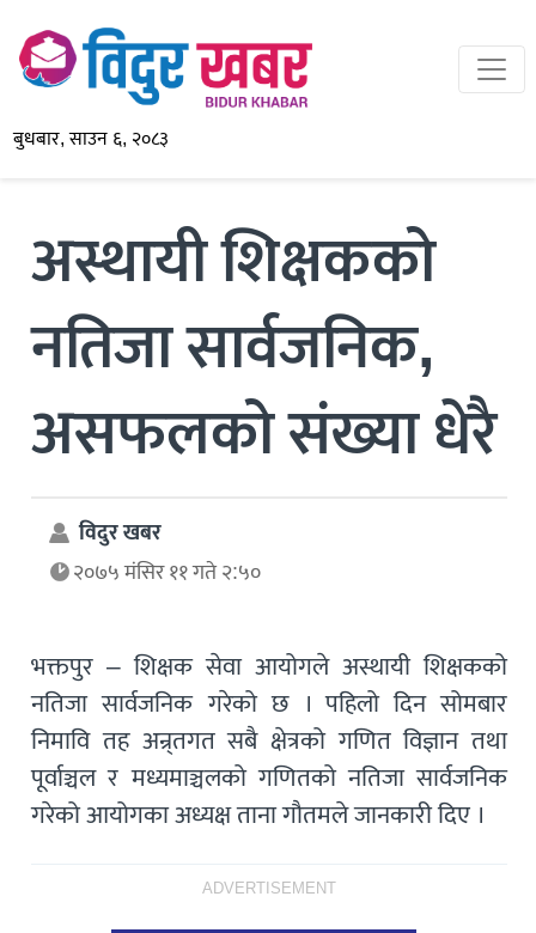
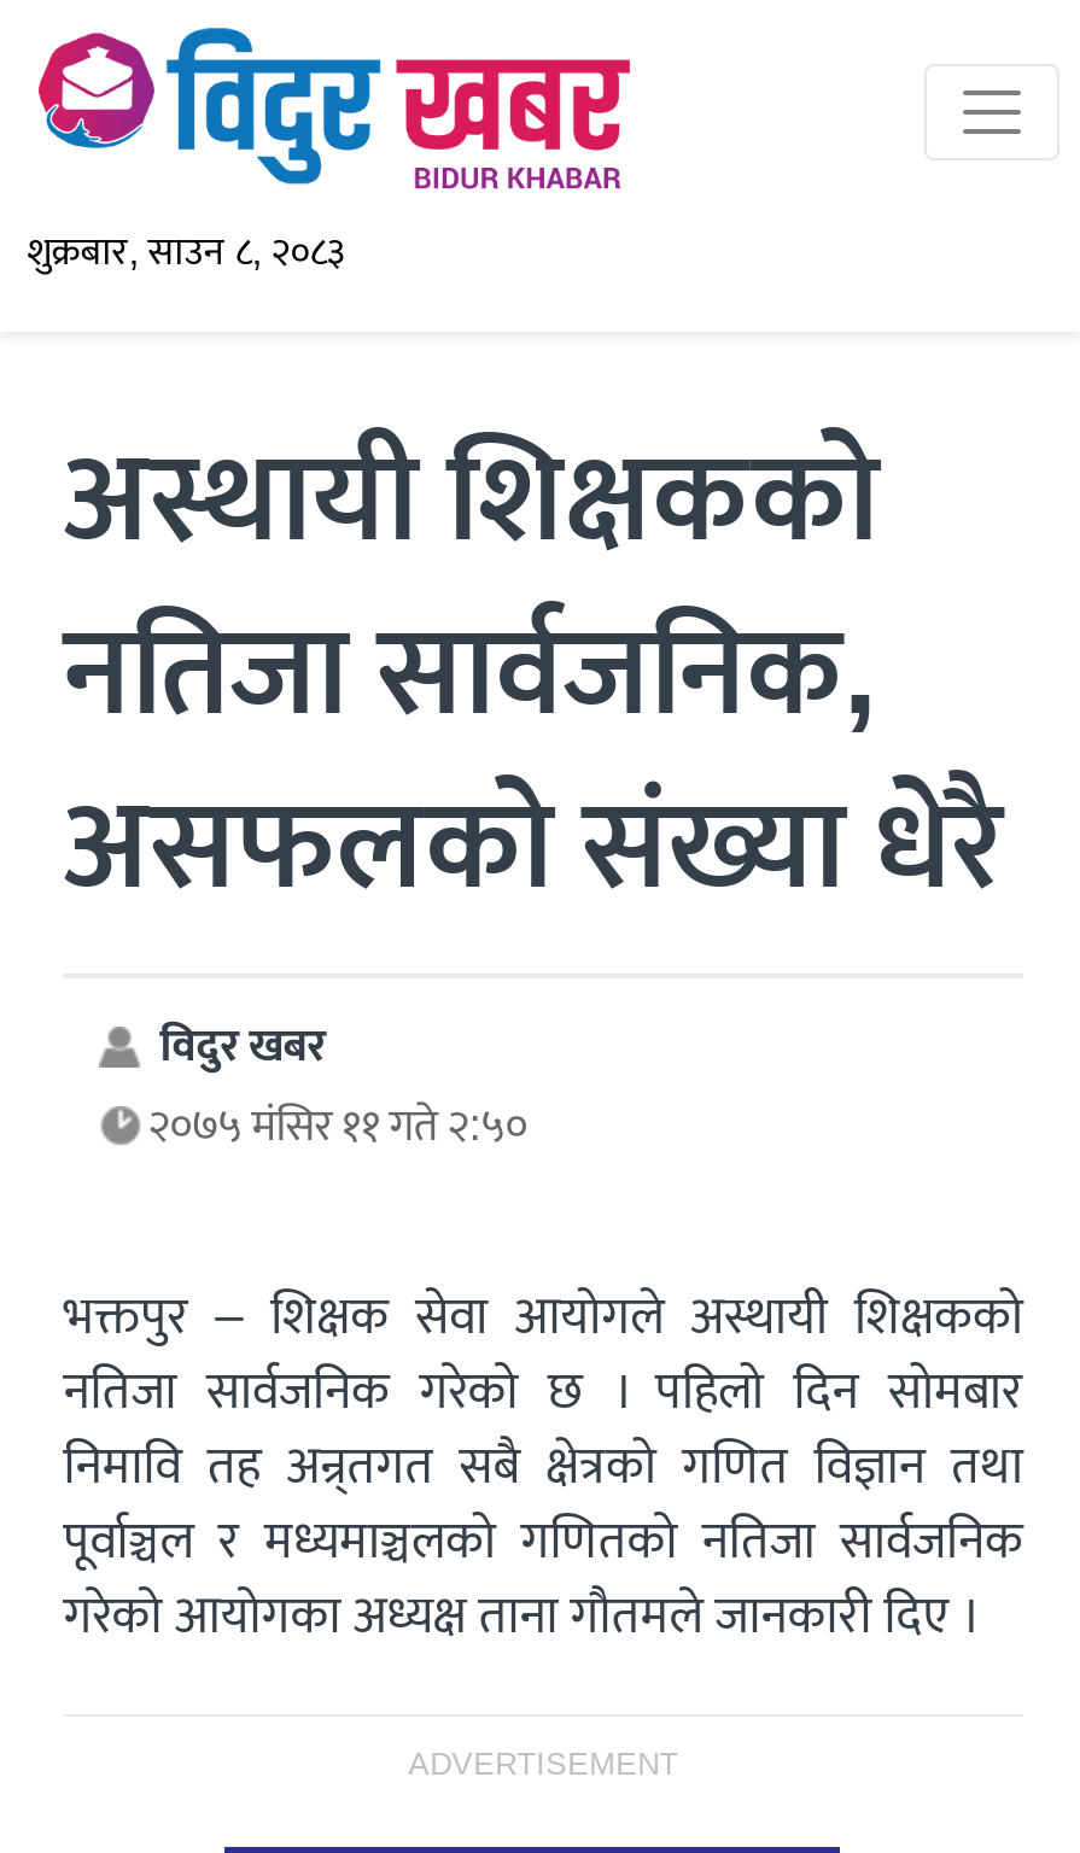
- बुधबार, साउन ६, २०८३
+ शुक्रबार, साउन ८, २०८३
